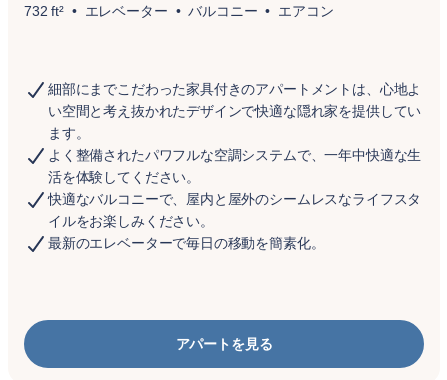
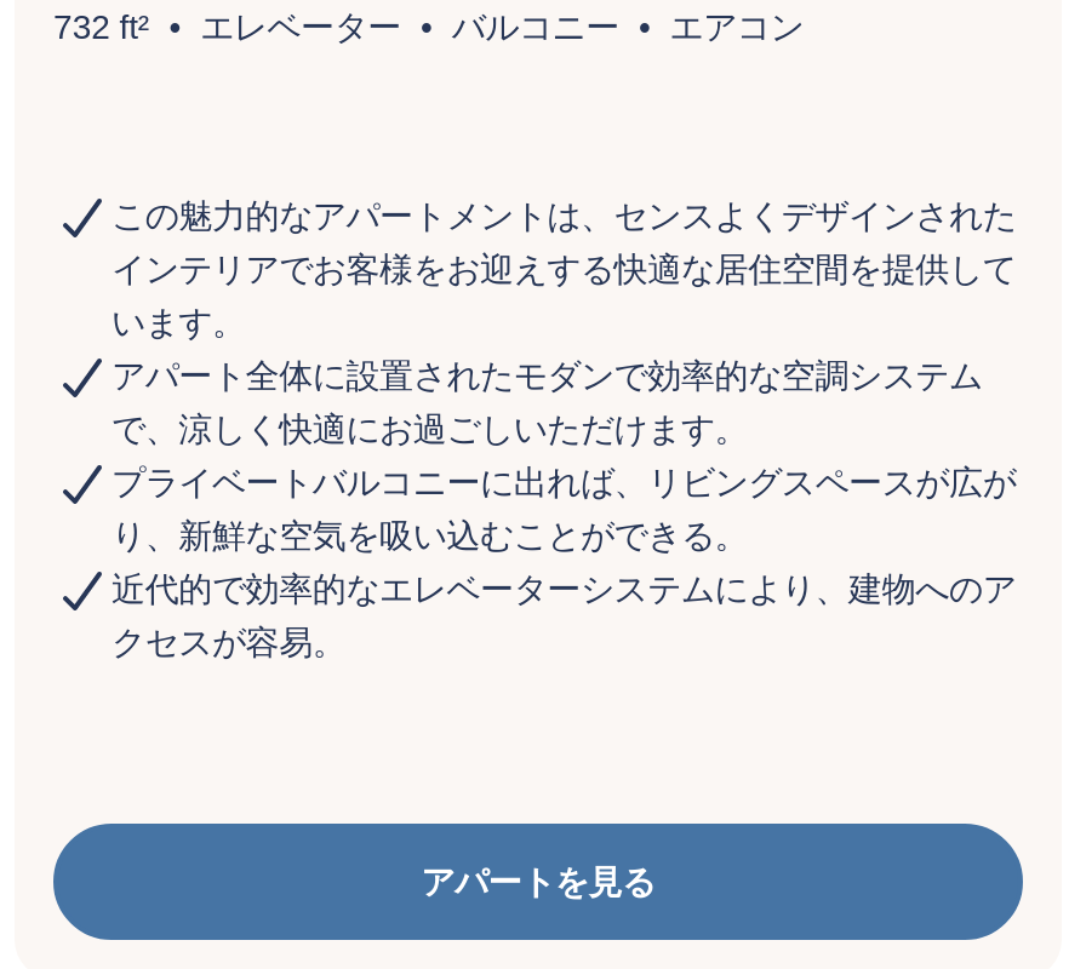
- 細部にまでこだわった家具付きのアパートメントは、心地よ
- い空間と考え抜かれたデザインで快適な隠れ家を提供してい
- ます。
- よく整備されたパワフルな空調システムで、一年中快適な生
- 活を体験してください。
- 快適なバルコニーで、屋内と屋外のシームレスなライフスタ
- イルをお楽しみください。
- 最新のエレベーターで毎日の移動を簡素化。
+ この魅力的なアパートメントは、センスよくデザインされた
+ インテリアでお客様をお迎えする快適な居住空間を提供して
+ います。
+ アパート全体に設置されたモダンで効率的な空調システム
+ で、涼しく快適にお過ごしいただけます。
+ プライベートバルコニーに出れば、リビングスペースが広が
+ り、新鮮な空気を吸い込むことができる。
+ 近代的で効率的なエレベーターシステムにより、建物へのア
+ クセスが容易。
